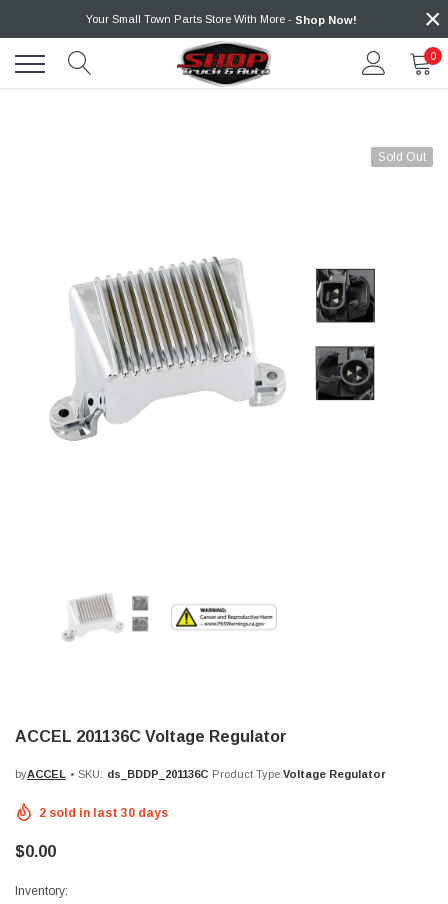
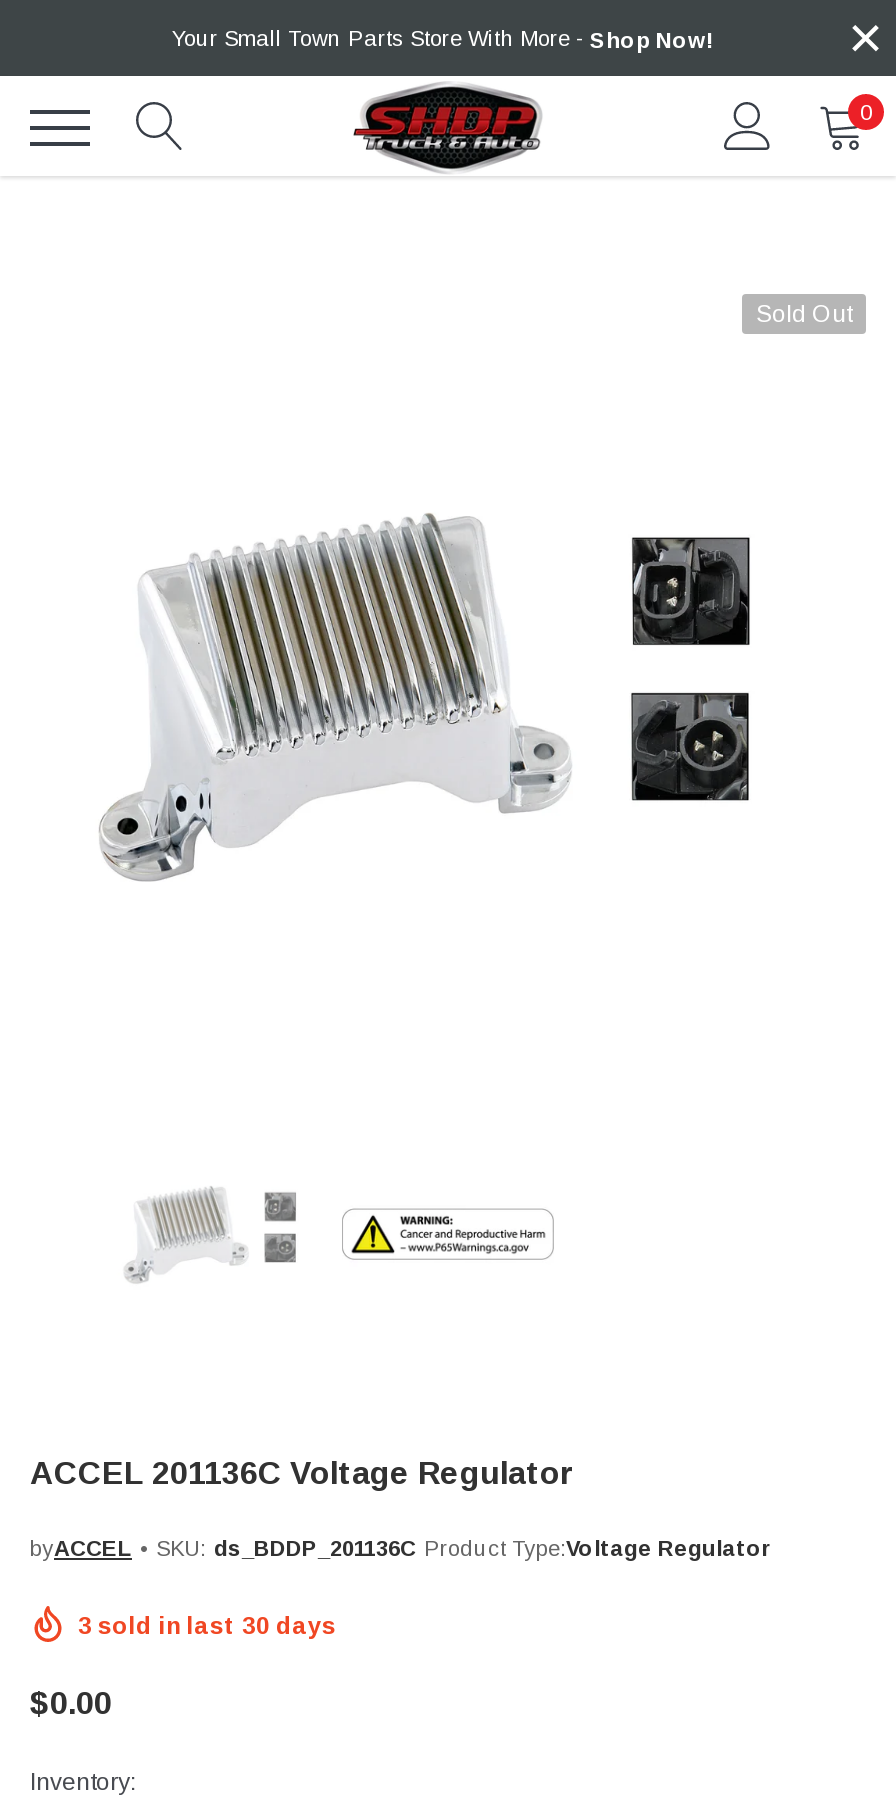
- 2 sold in last 30 days
+ 3 sold in last 30 days
